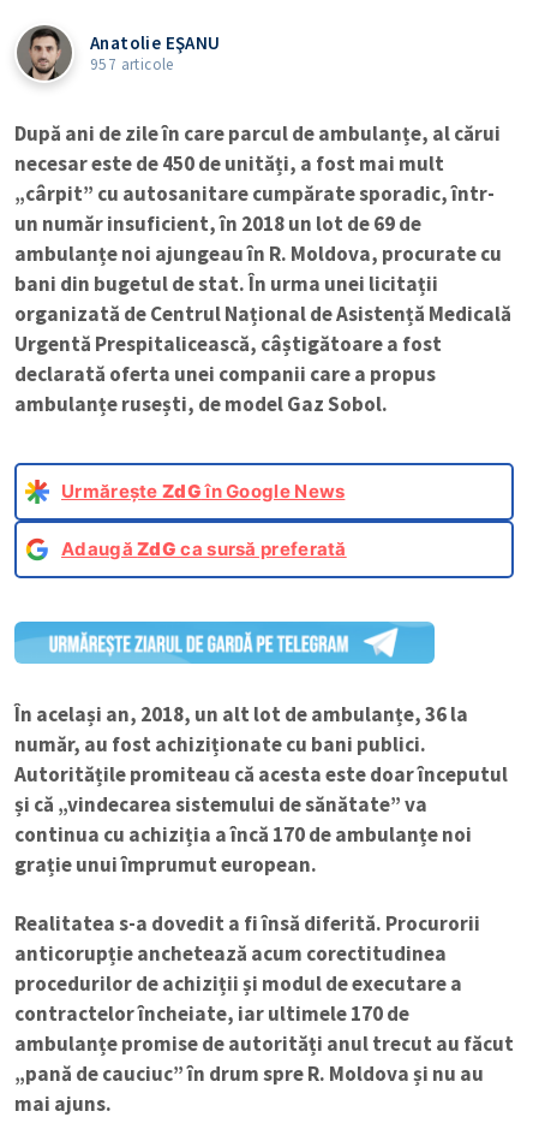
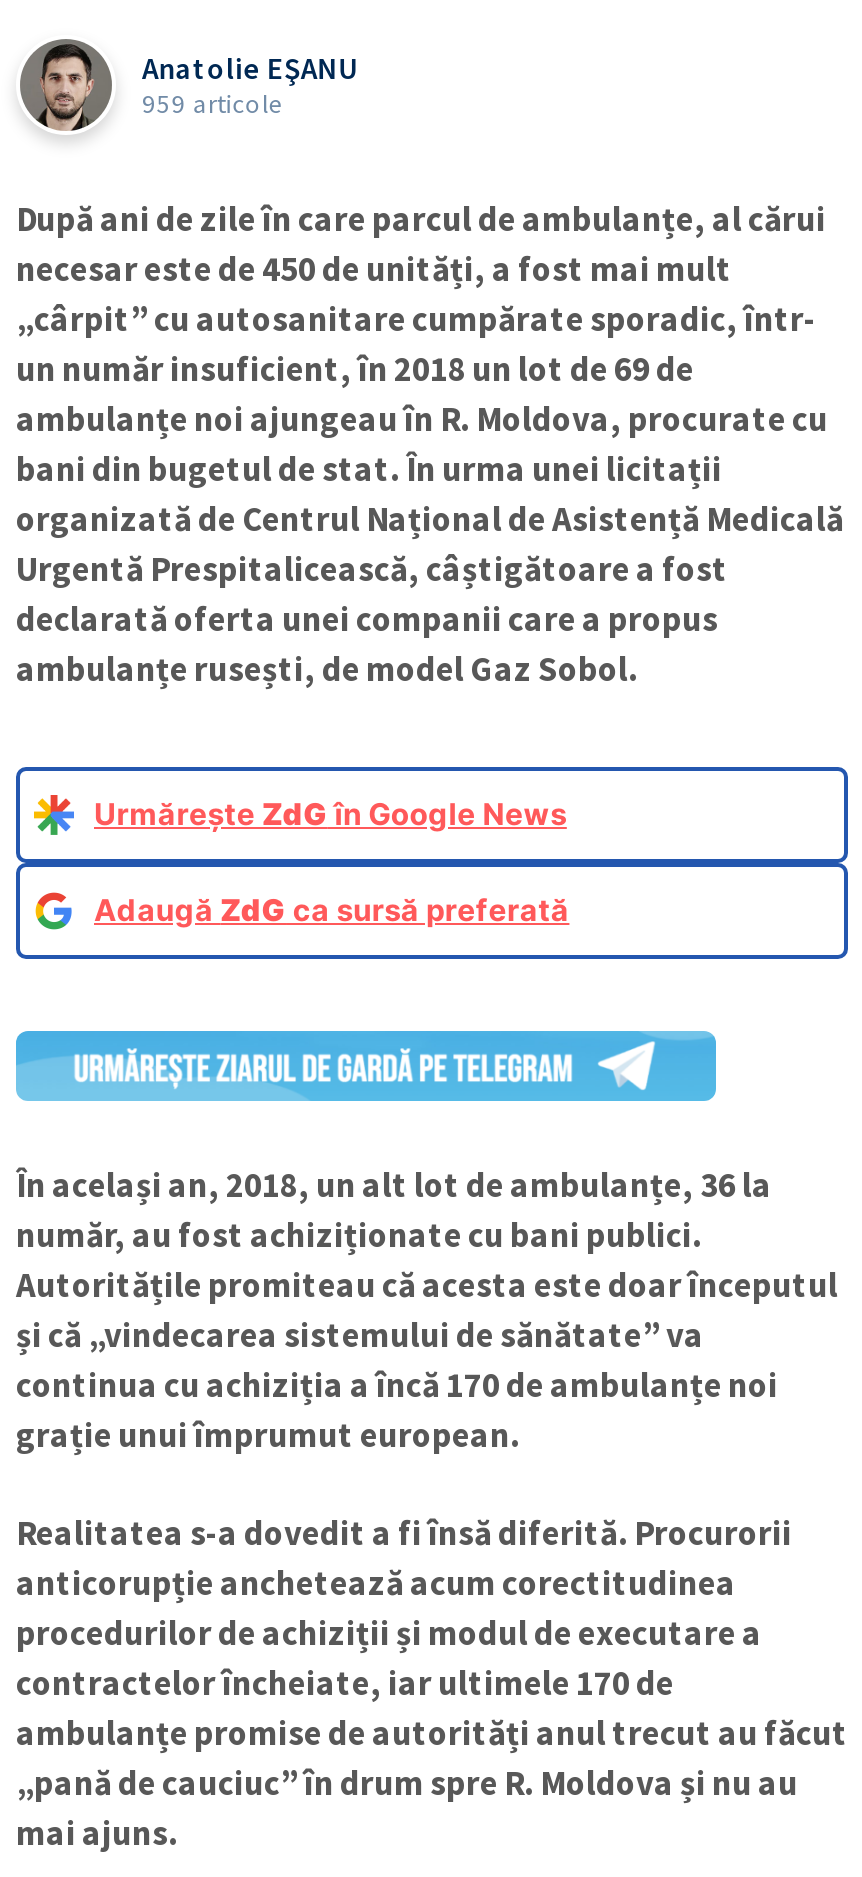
- 957 articole
+ 959 articole
